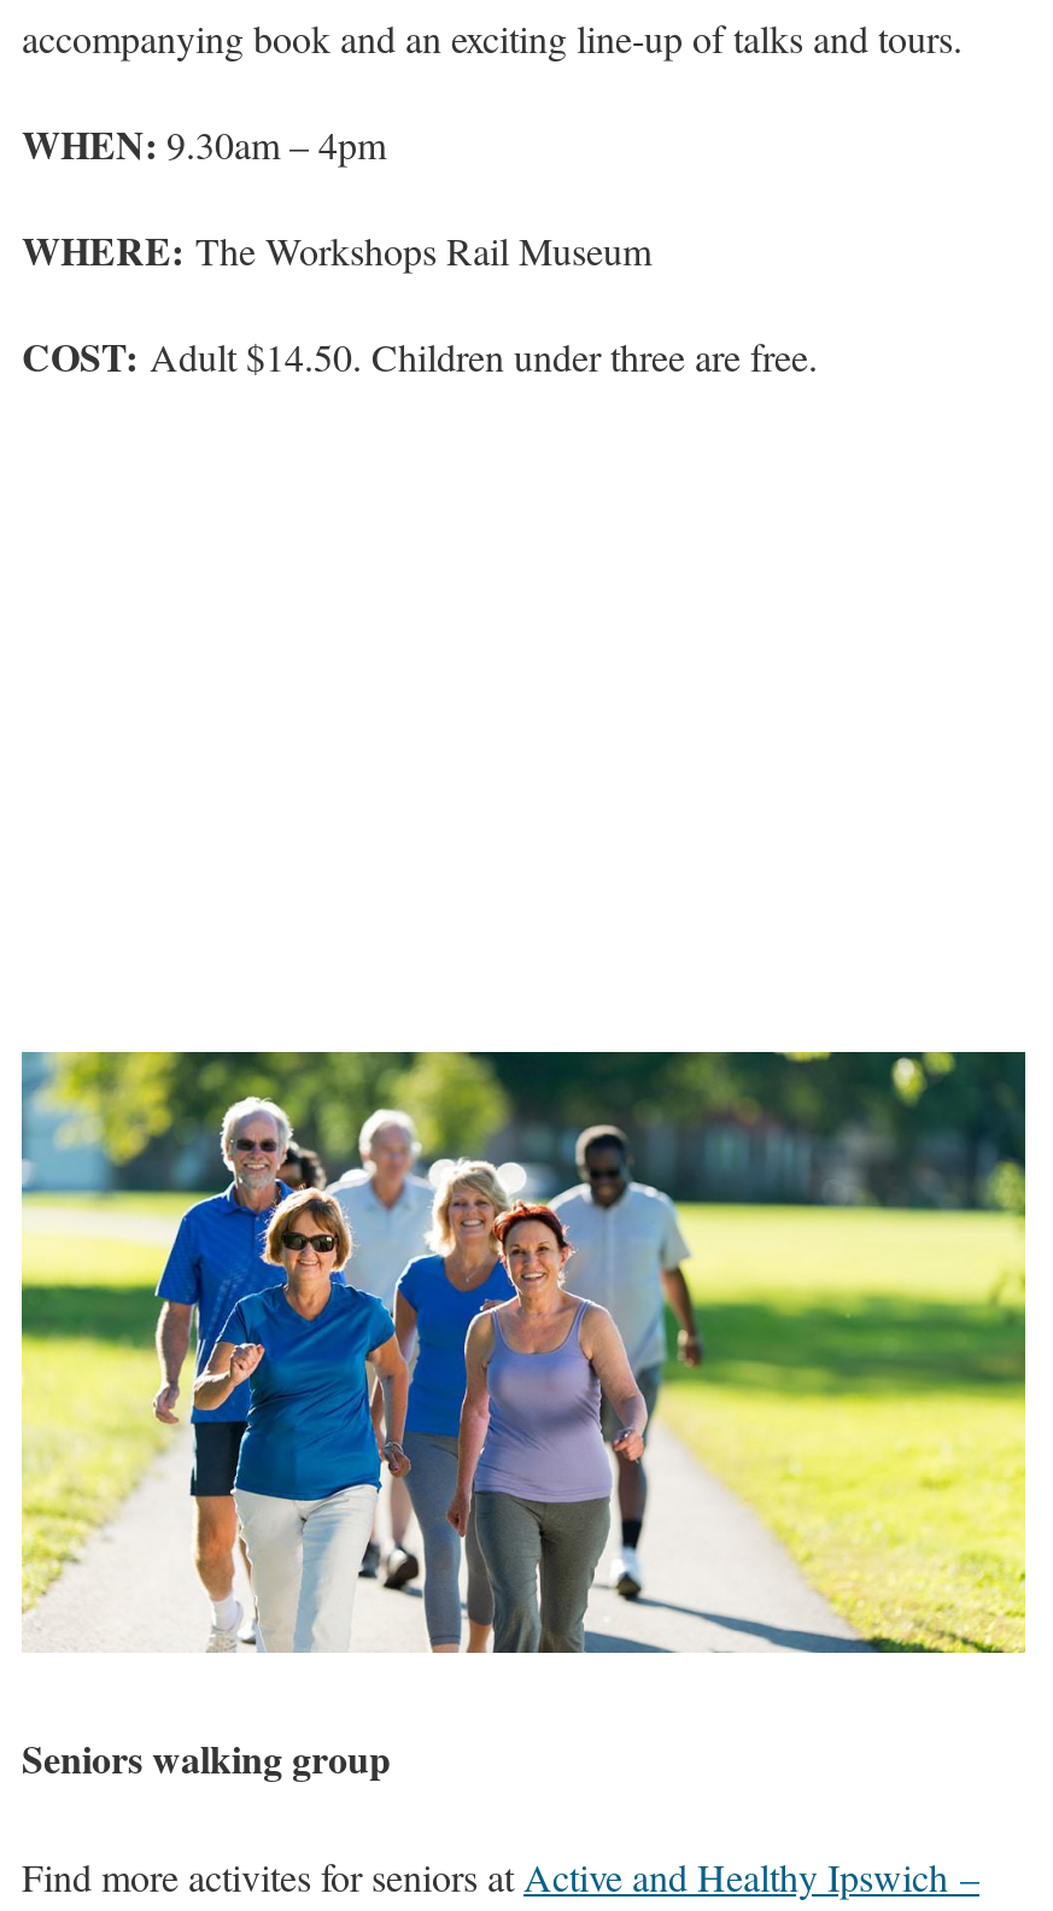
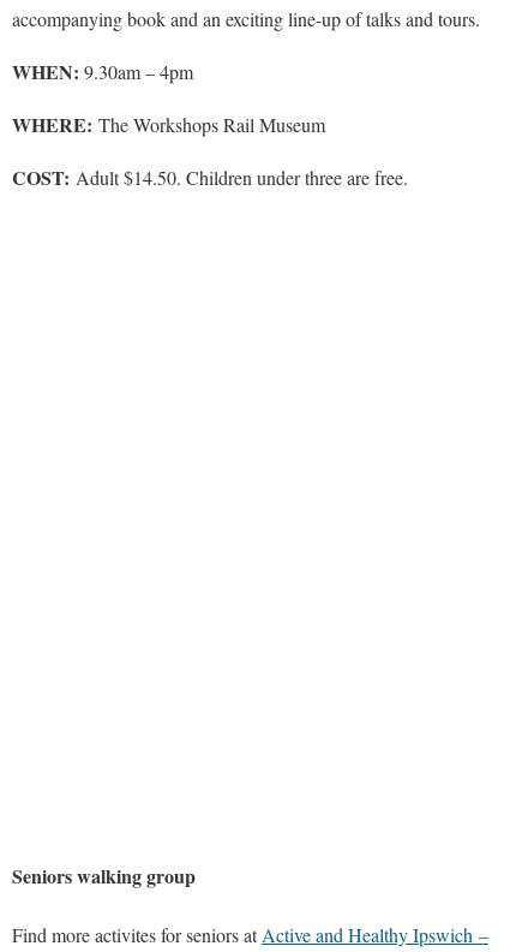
- [image]
